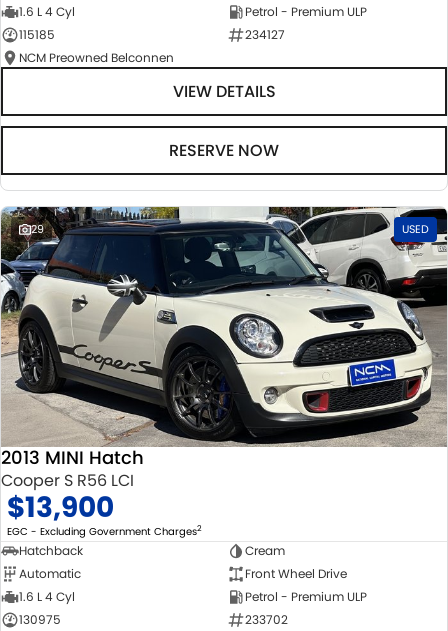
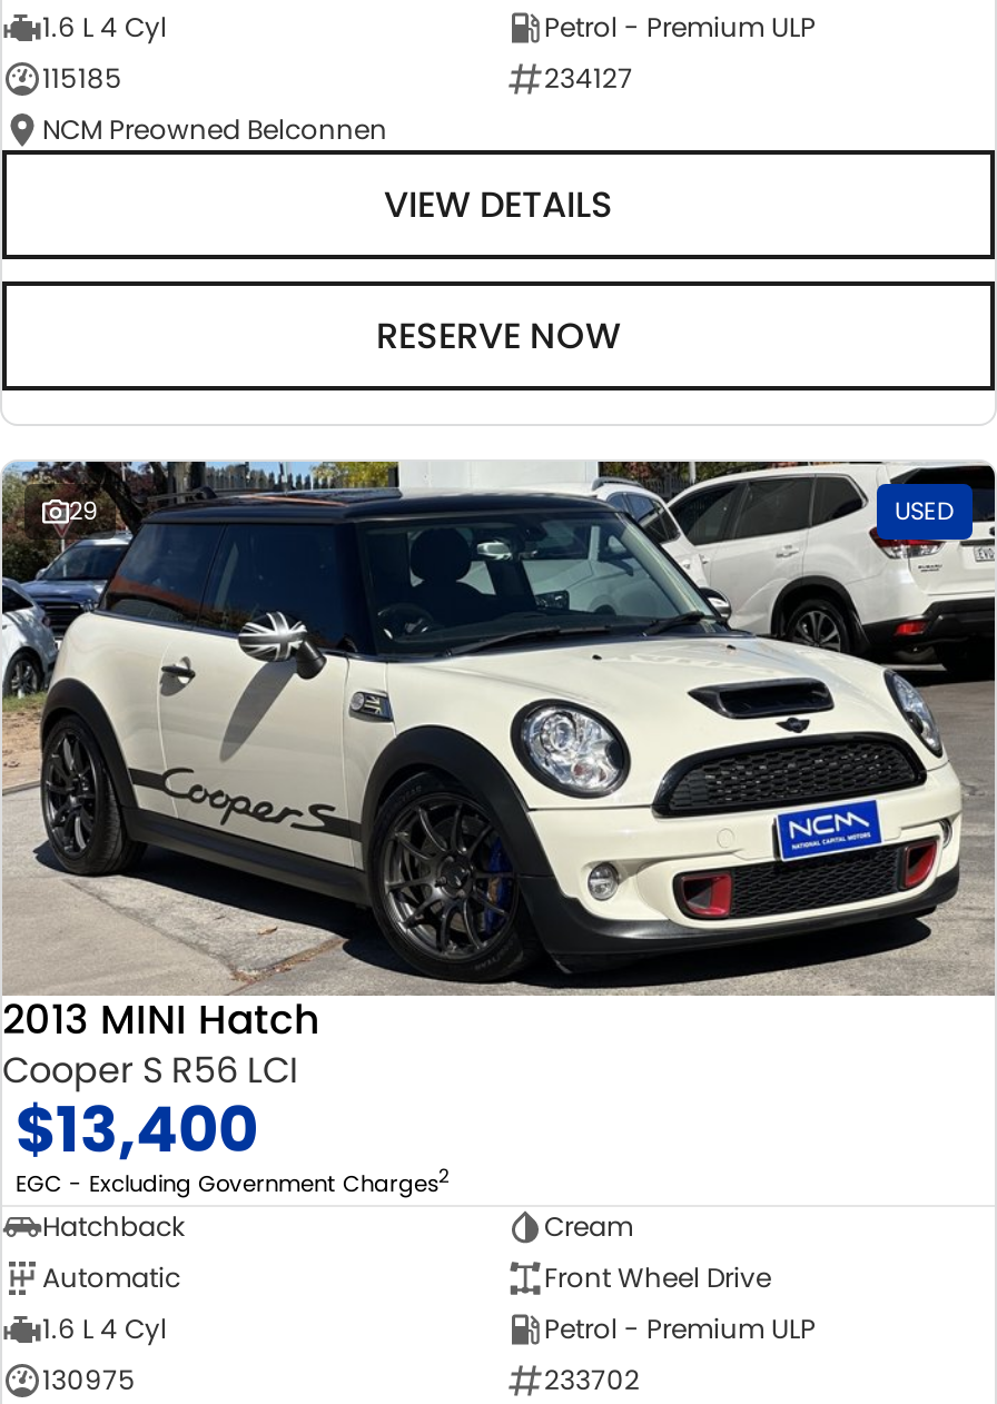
- $13,900
+ $13,400
